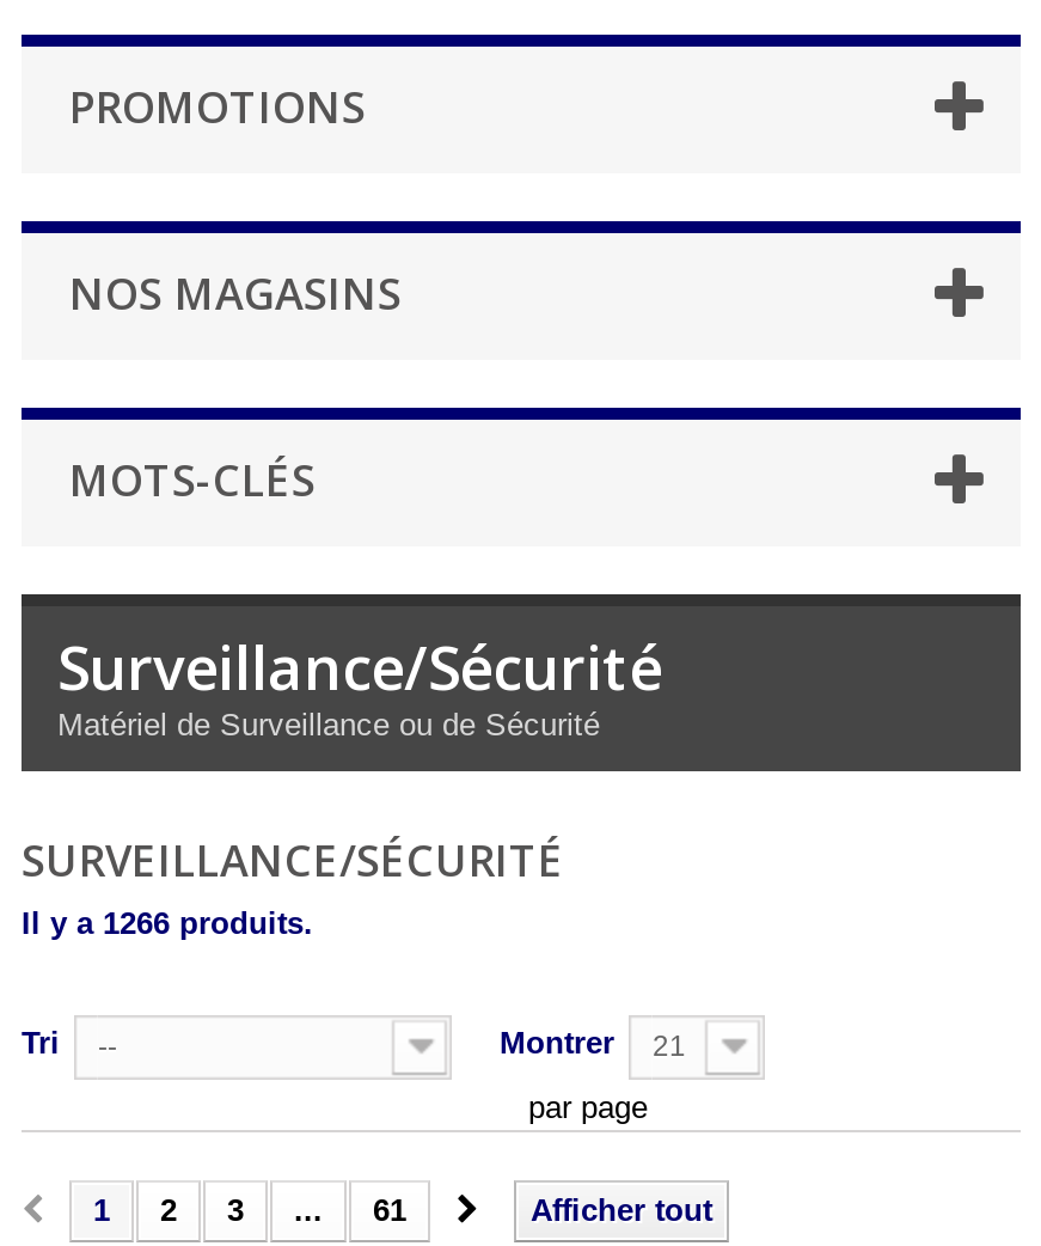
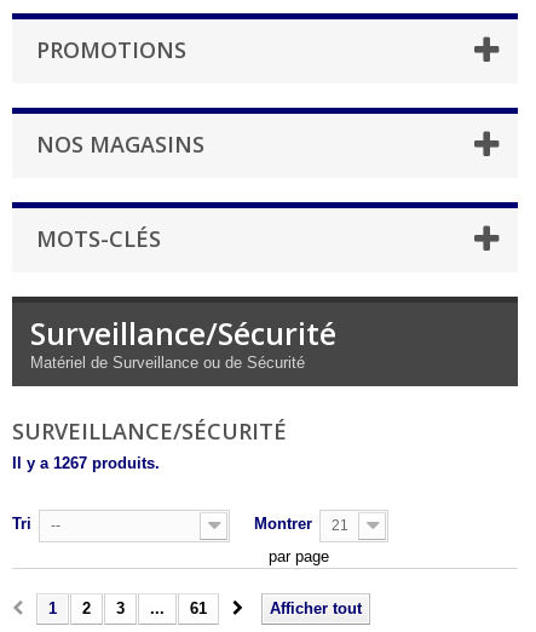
- Il y a 1266 produits.
+ Il y a 1267 produits.
